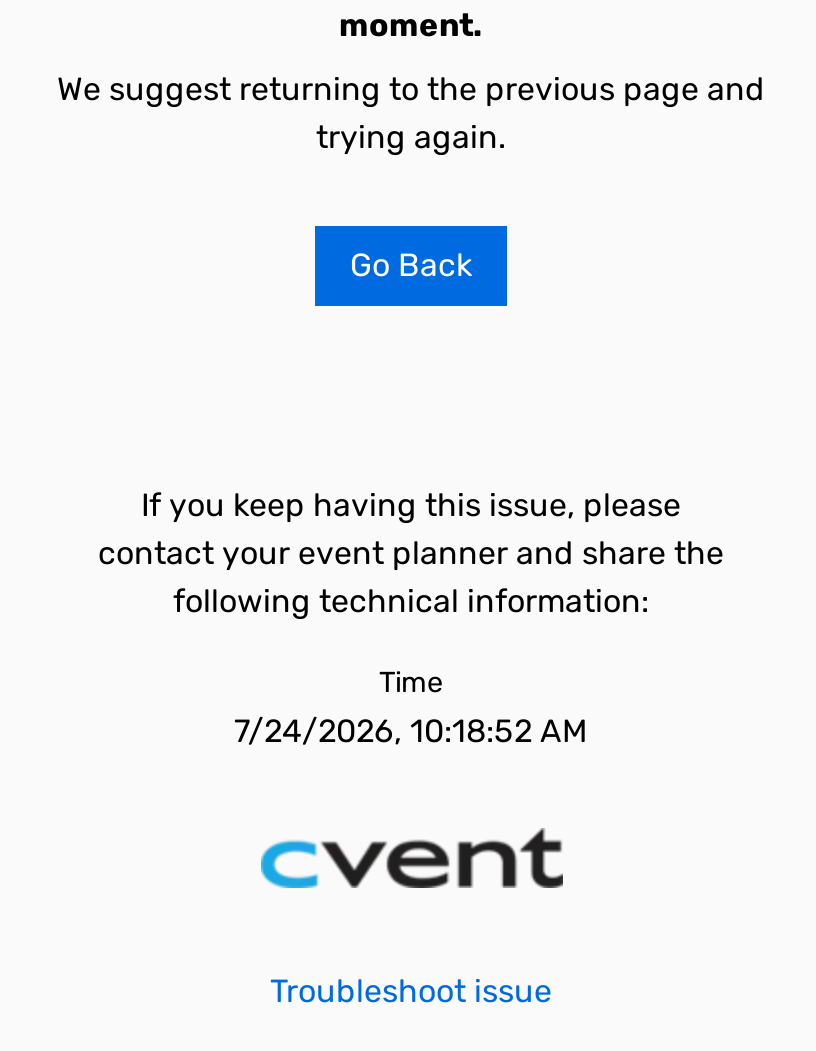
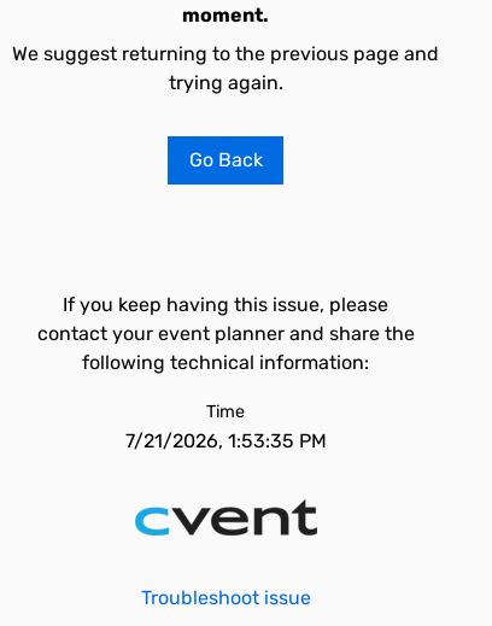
- 7/24/2026, 10:18:52 AM
+ 7/21/2026, 1:53:35 PM
